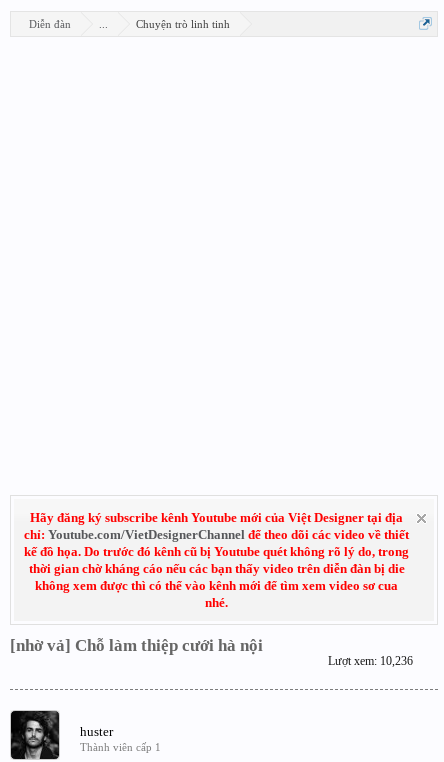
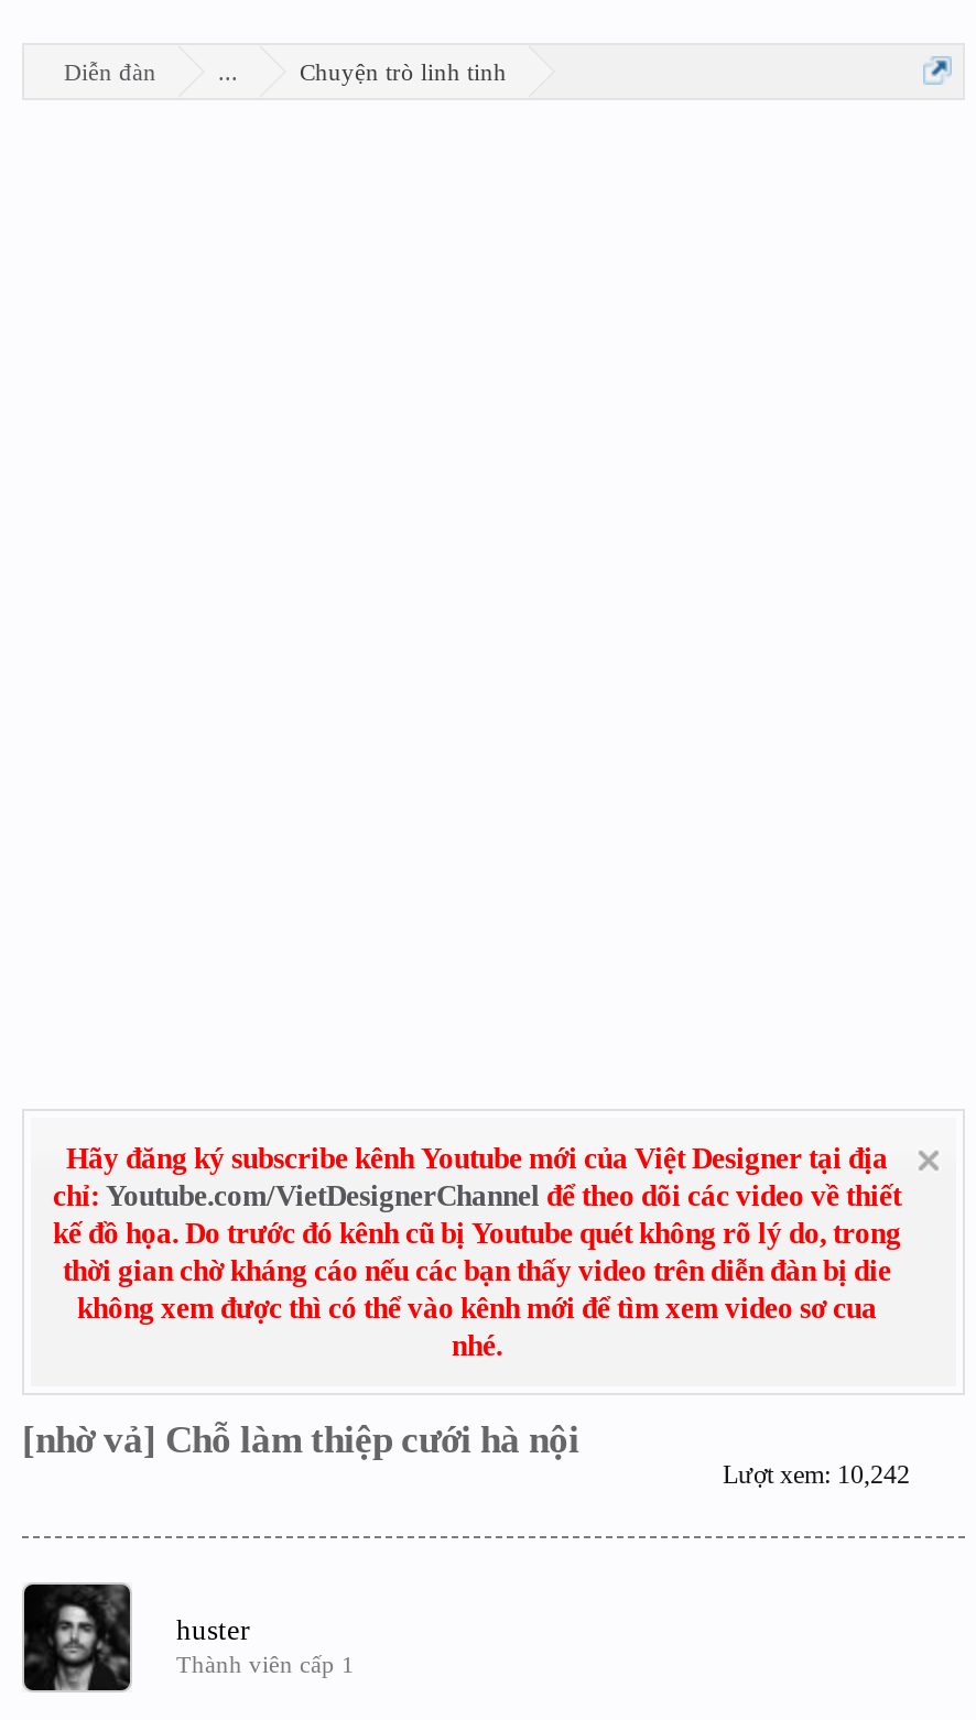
- Lượt xem: 10,236
+ Lượt xem: 10,242
